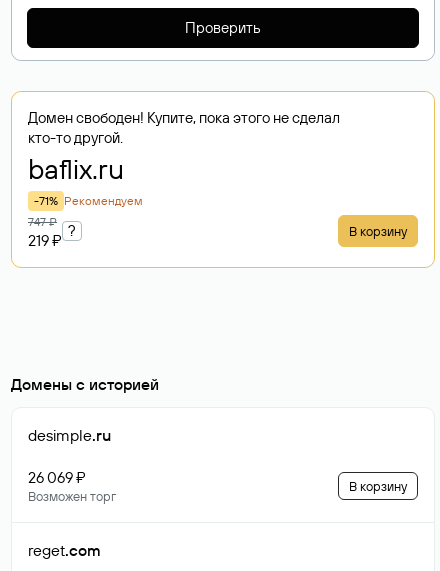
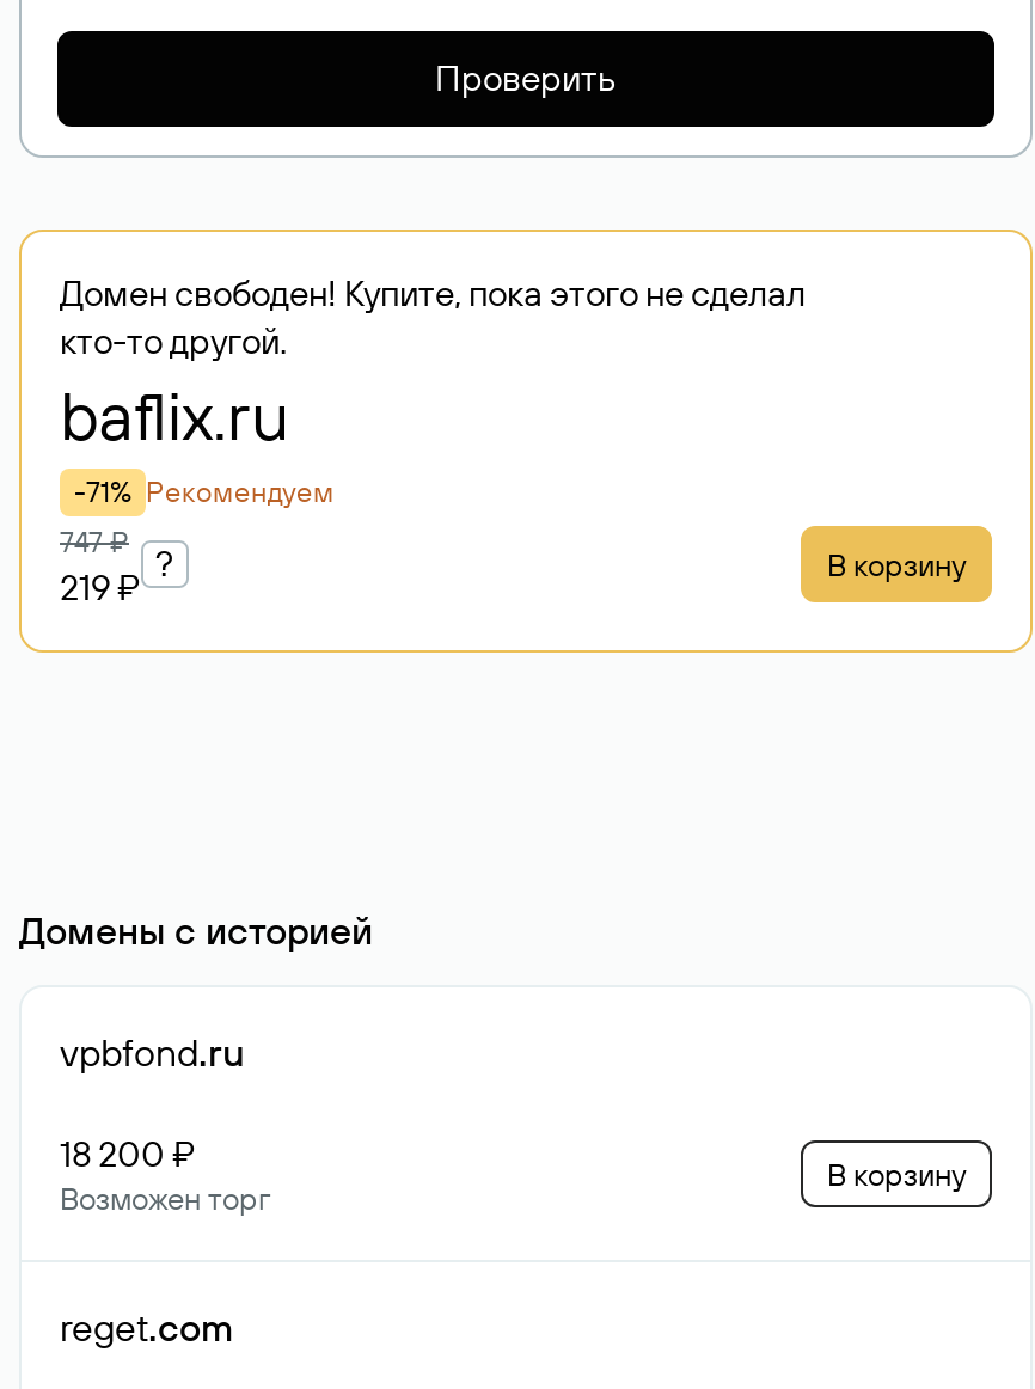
- desimple.ru
+ vpbfond.ru

- 26 069 ₽
+ 18 200 ₽
